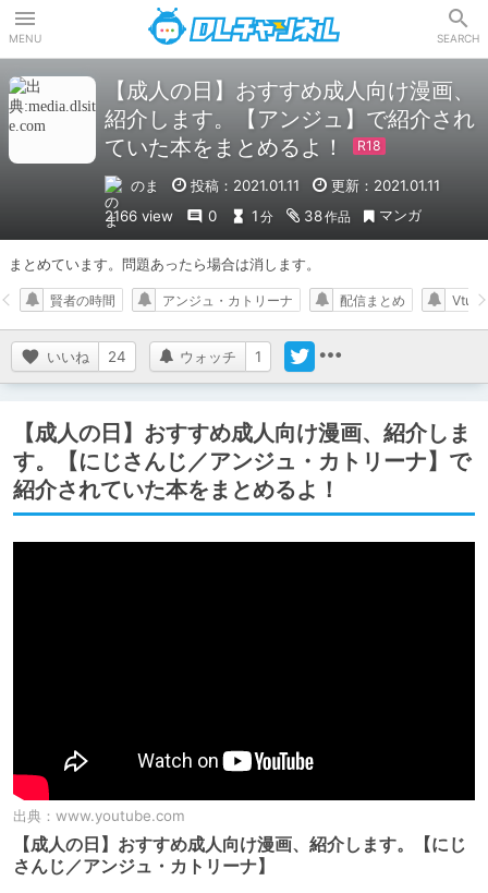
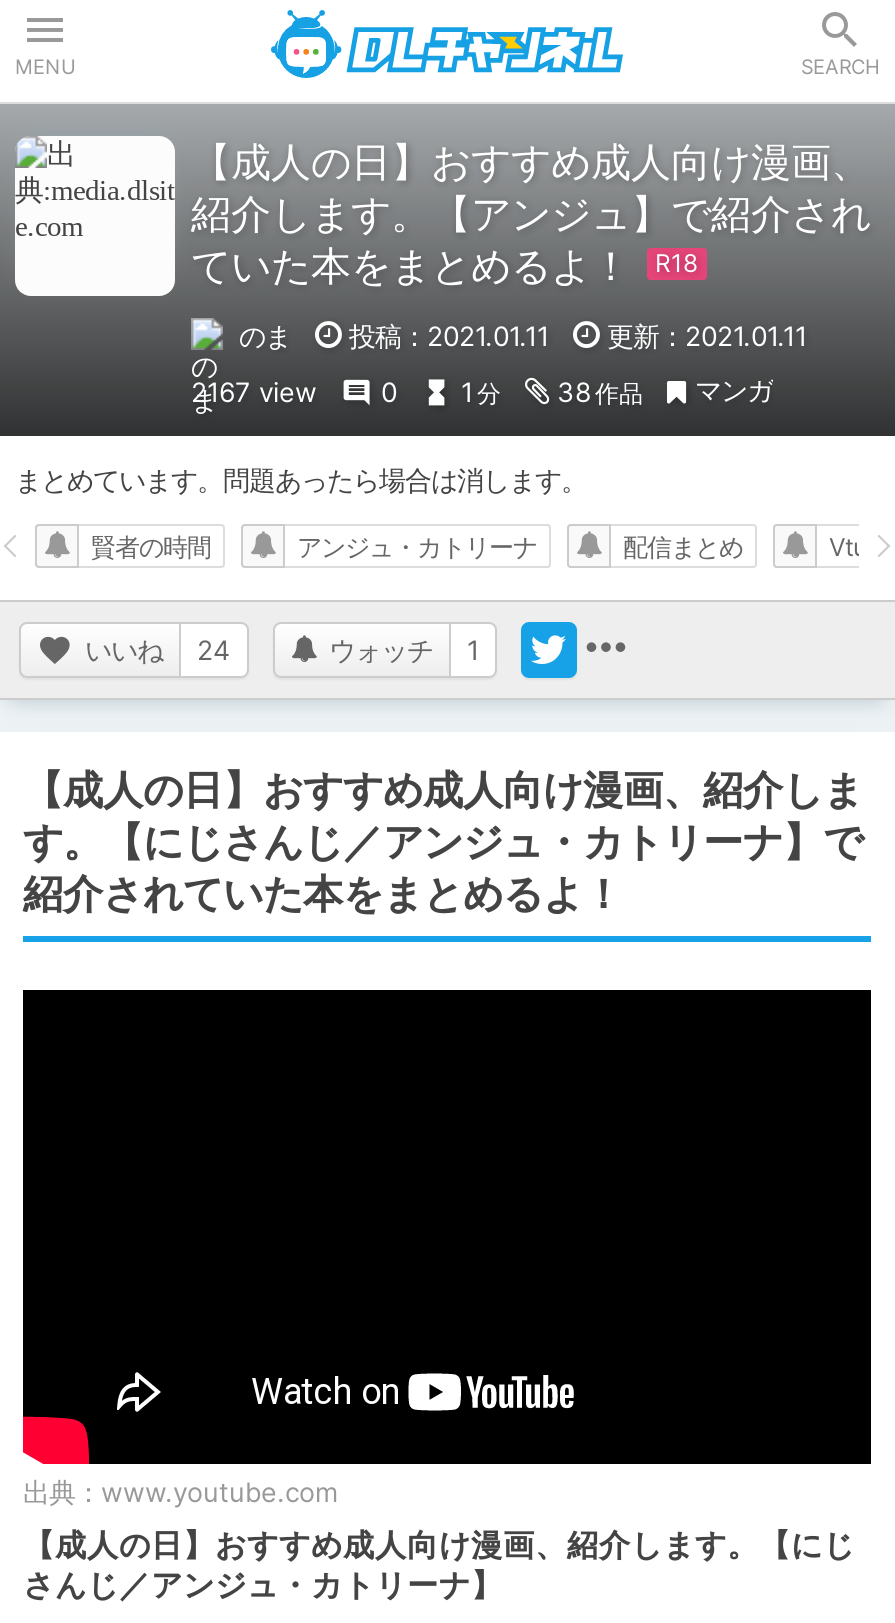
- 2166 view 0 1 分 38 作品 マンガ
+ 2167 view 0 1 分 38 作品 マンガ
